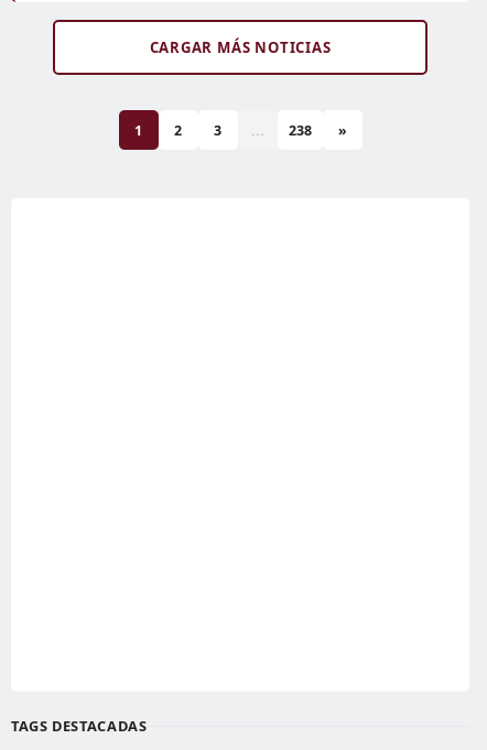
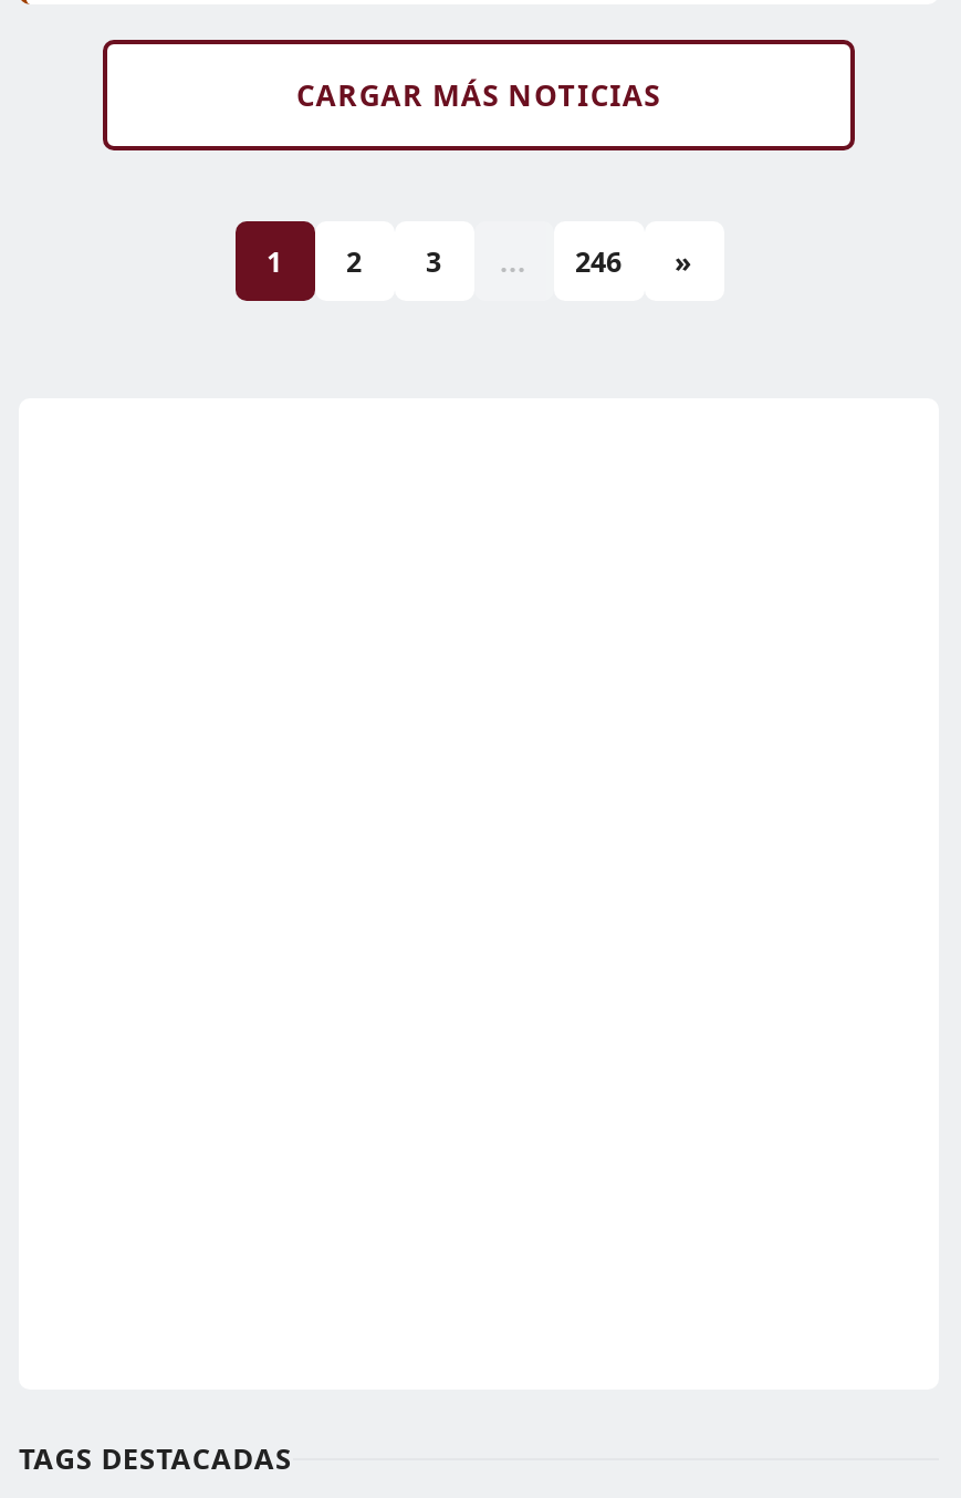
- 238
+ 246
